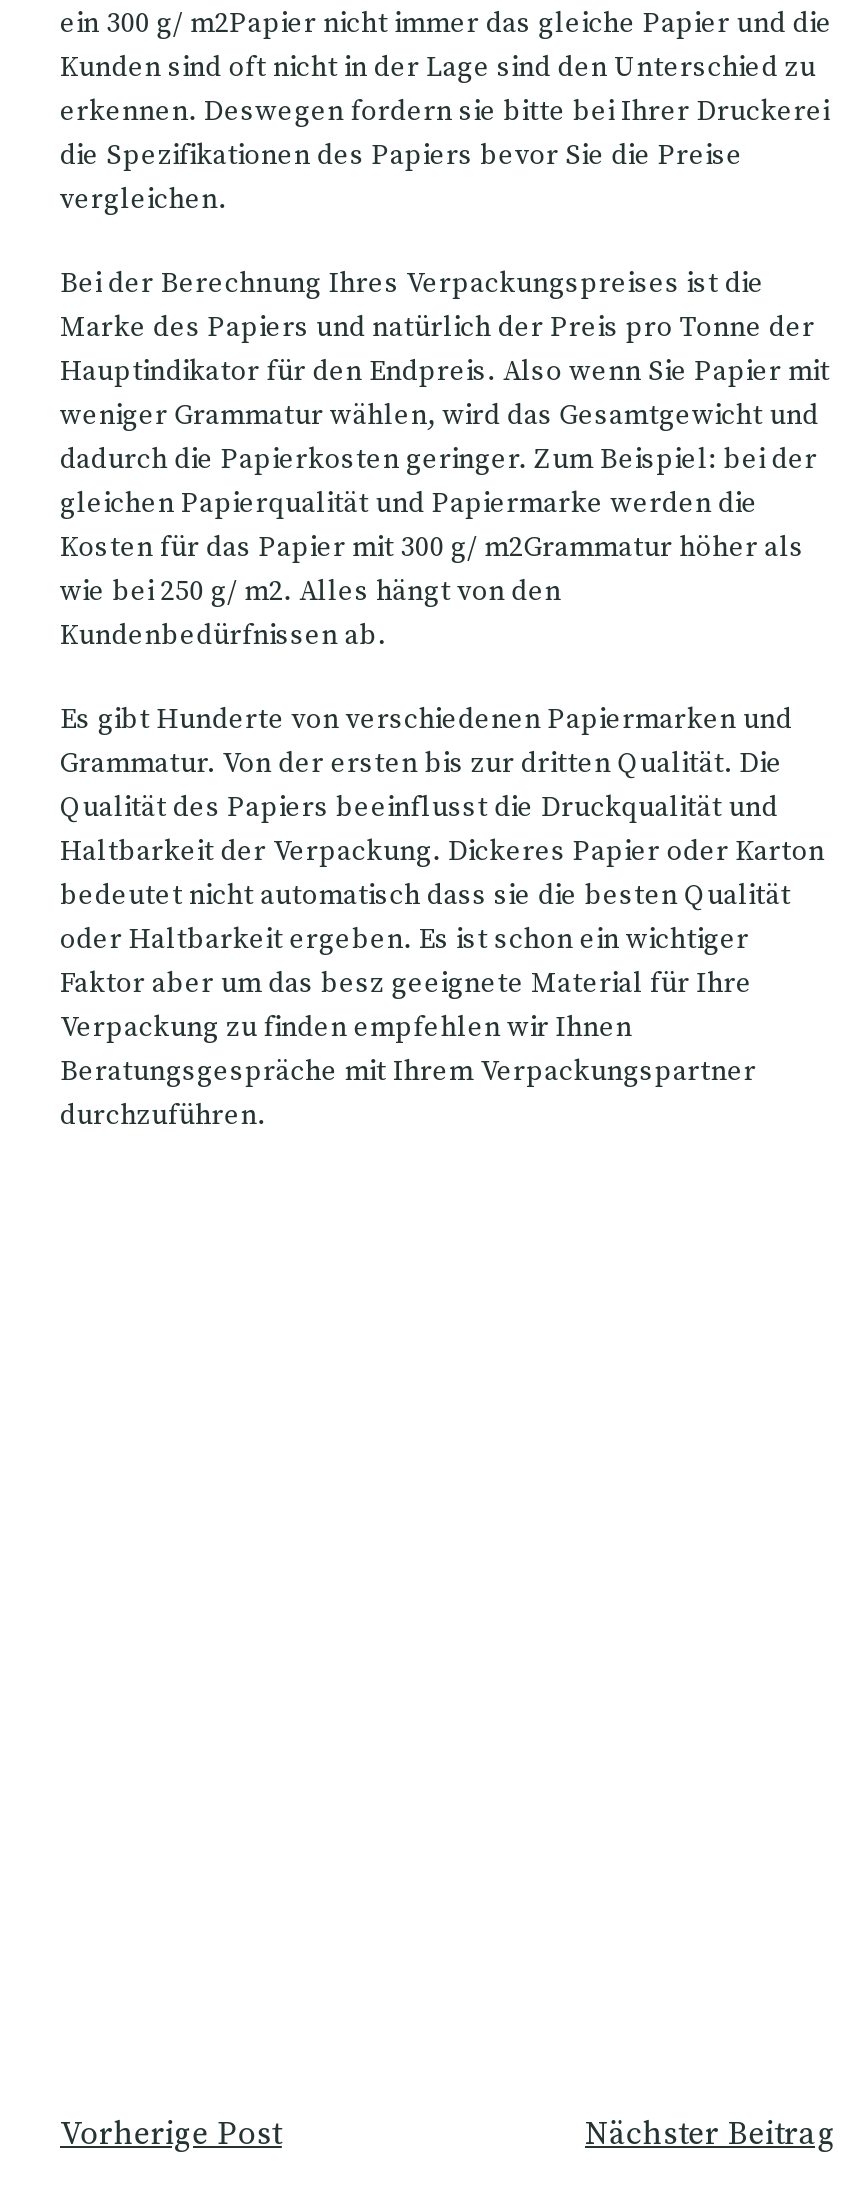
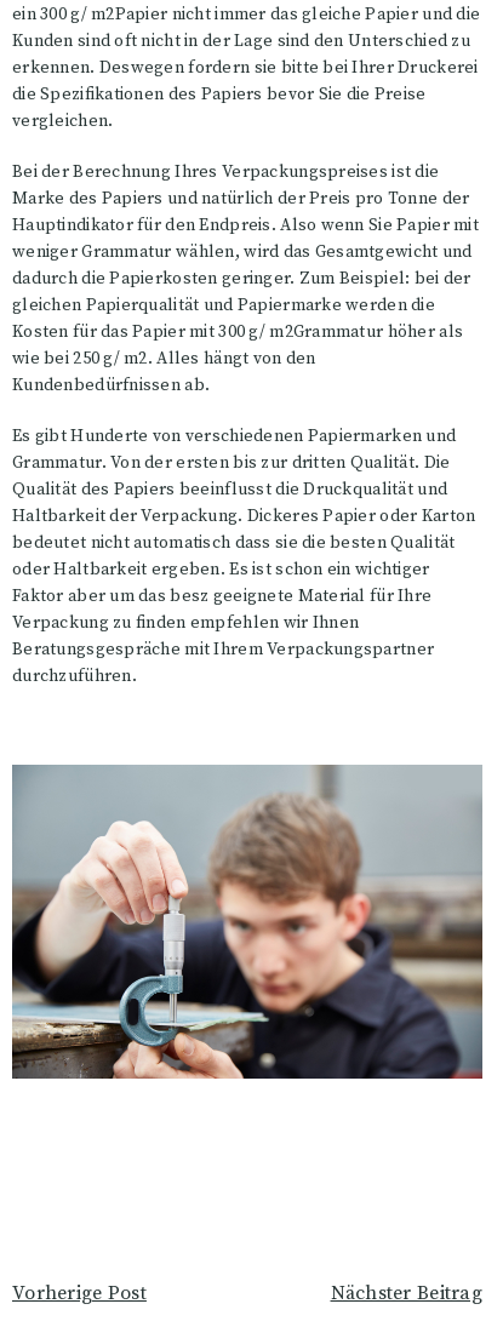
+ [image]
